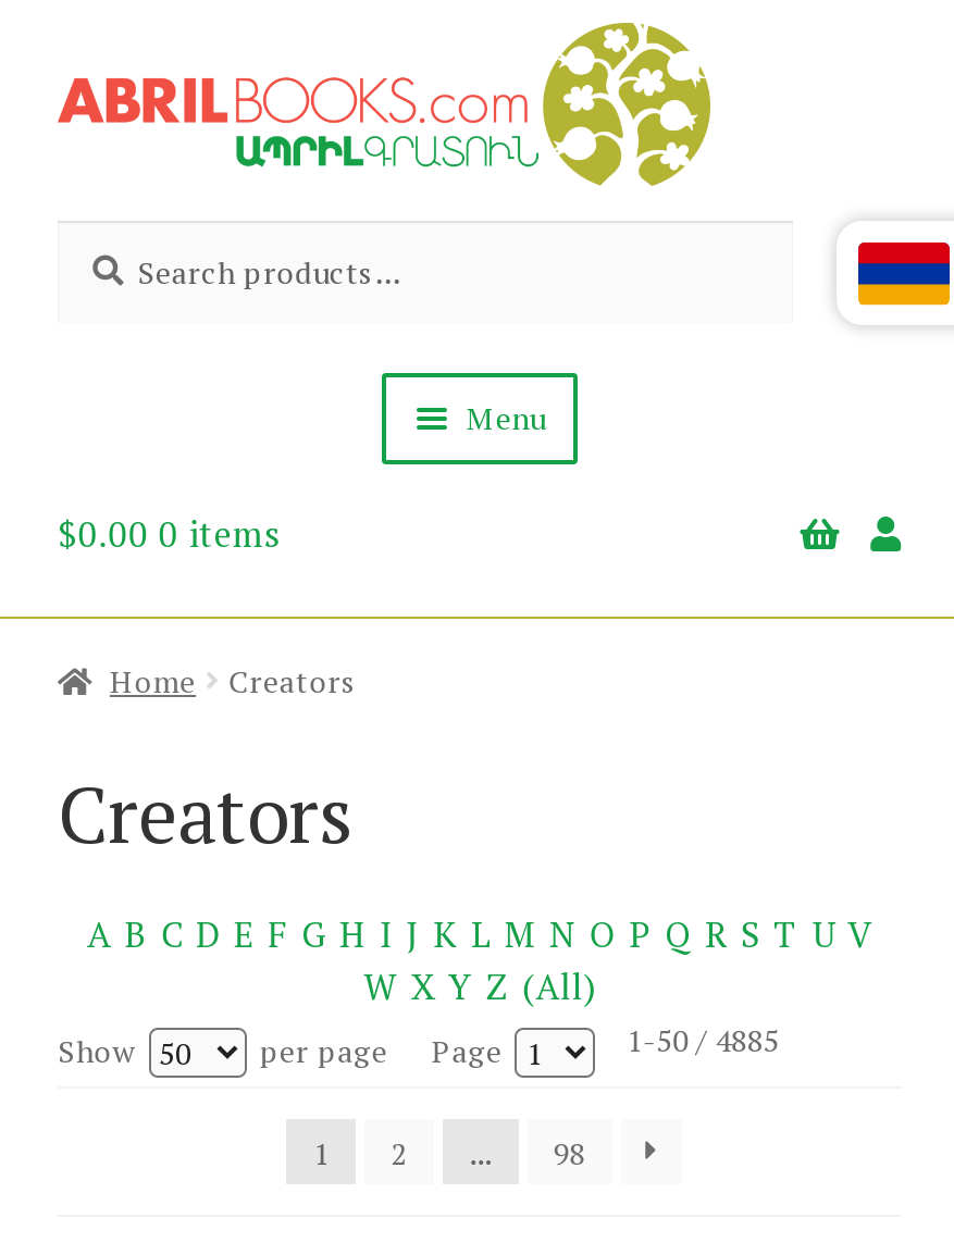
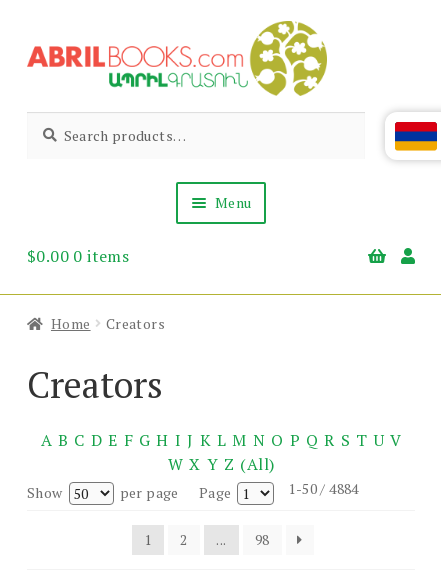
- 1-50 / 4885
+ 1-50 / 4884
